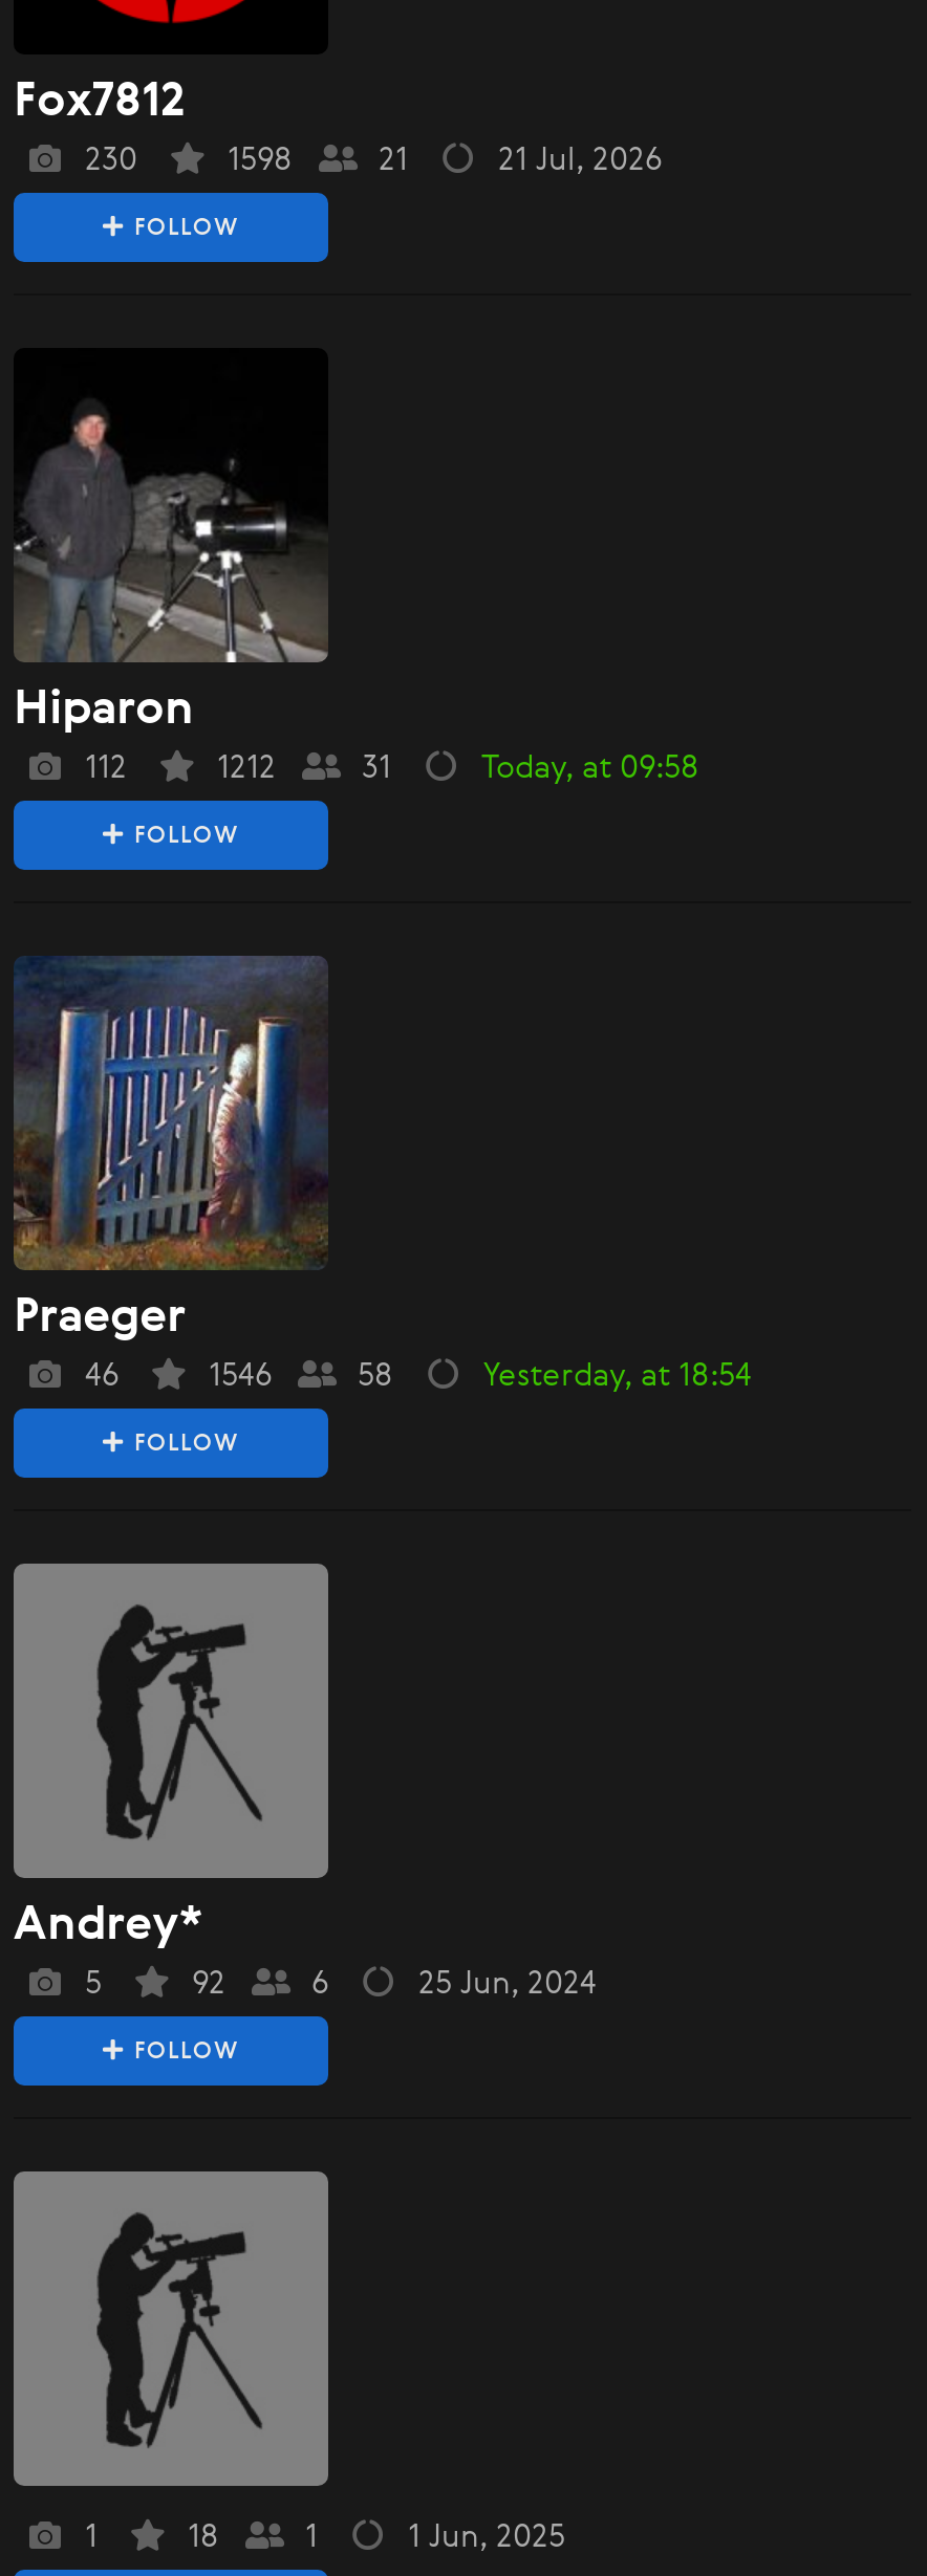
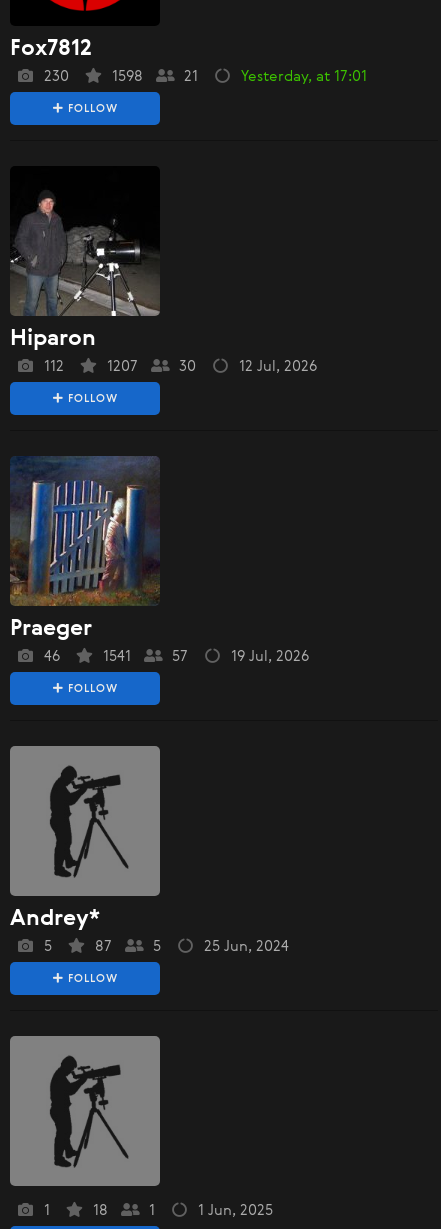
- 21 Jul, 2026
+ Yesterday, at 17:01

- 1212
- 31
- Today, at 09:58
+ 1207
+ 30
+ 12 Jul, 2026

- 1546
- 58
- Yesterday, at 18:54
+ 1541
+ 57
+ 19 Jul, 2026

- 92
+ 87

- 6
+ 5
